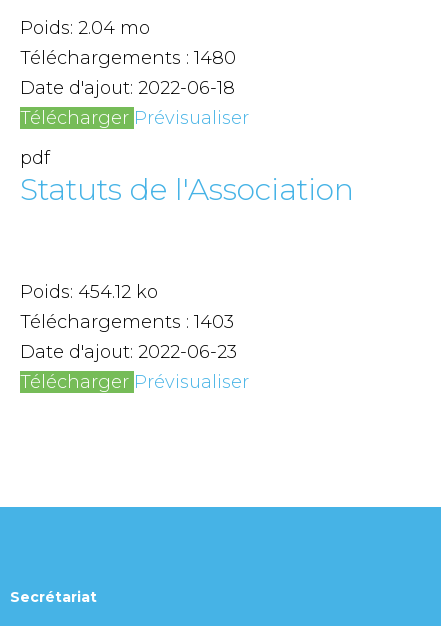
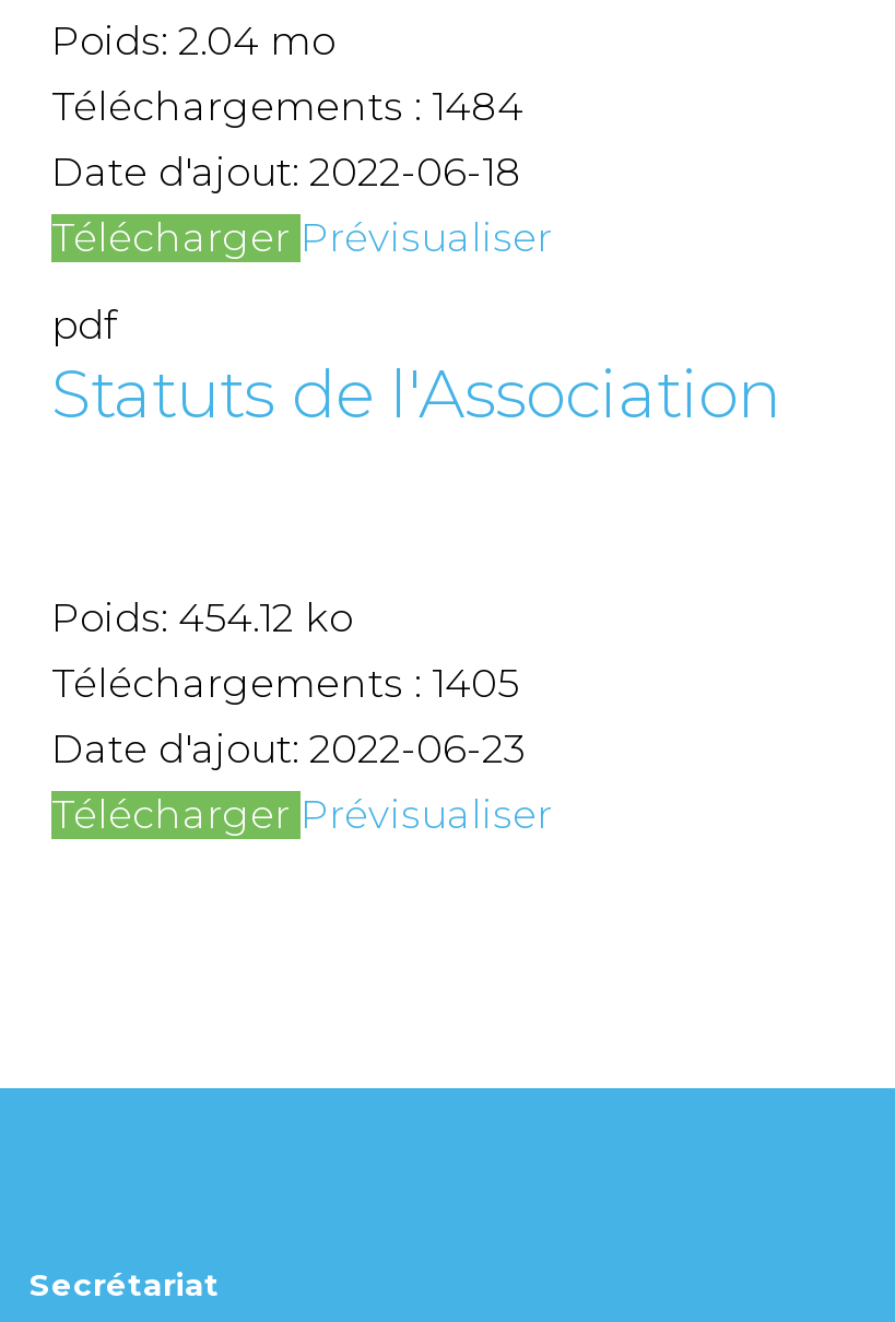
- Téléchargements : 1480
+ Téléchargements : 1484

- Téléchargements : 1403
+ Téléchargements : 1405
